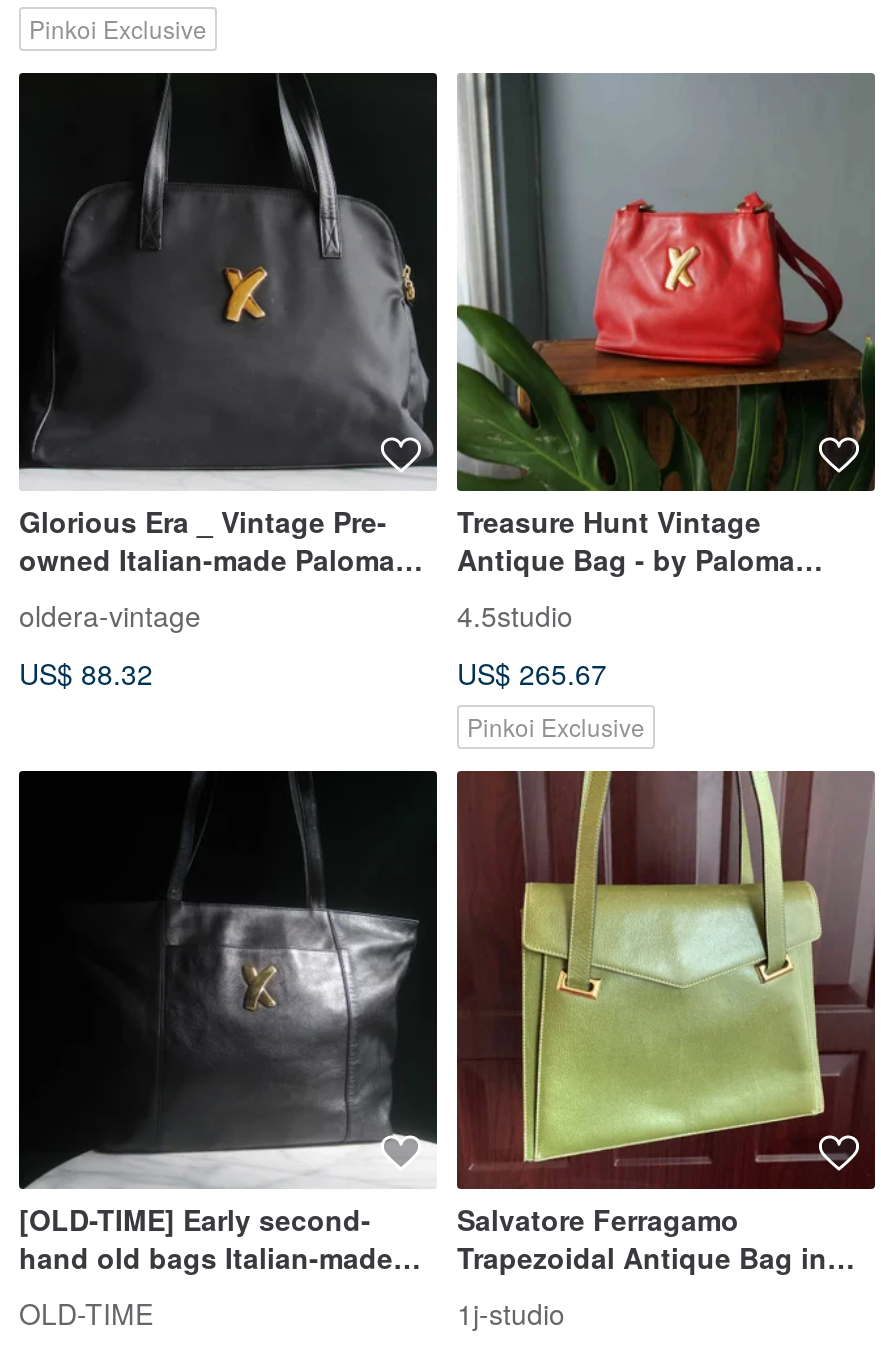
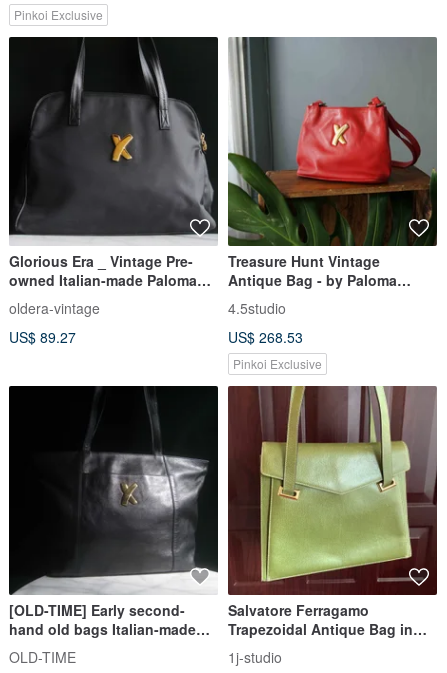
- US$ 88.32
+ US$ 89.27

- US$ 265.67
+ US$ 268.53
